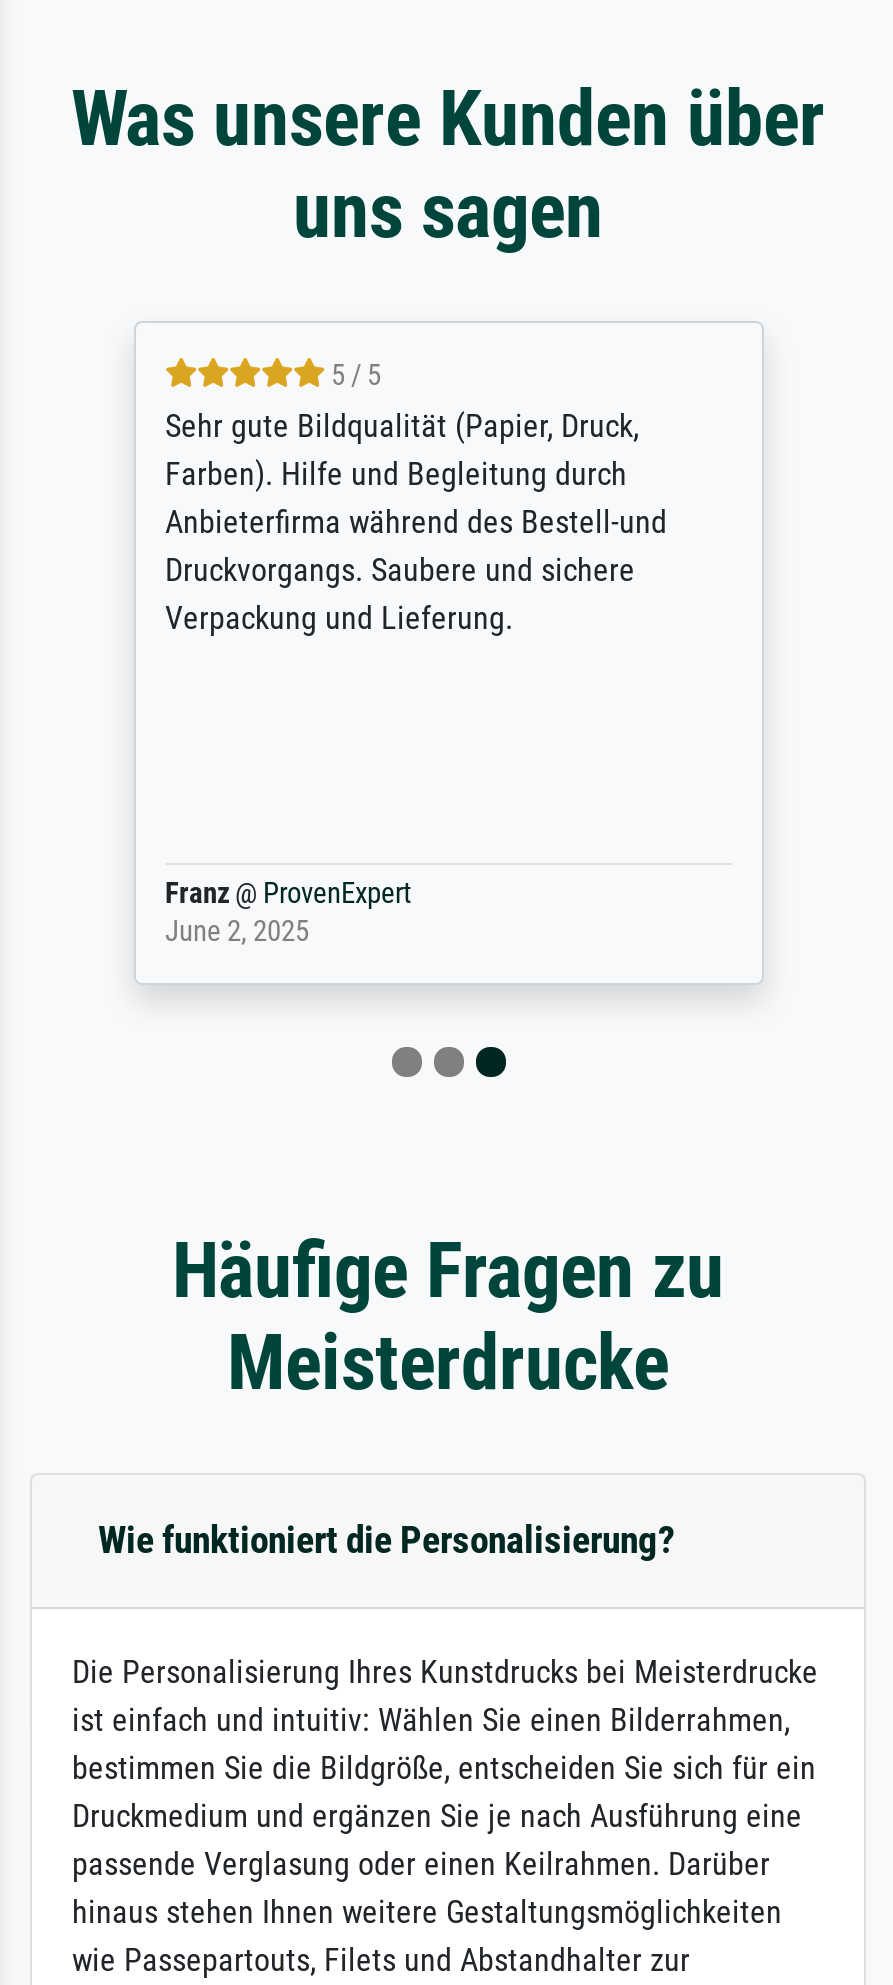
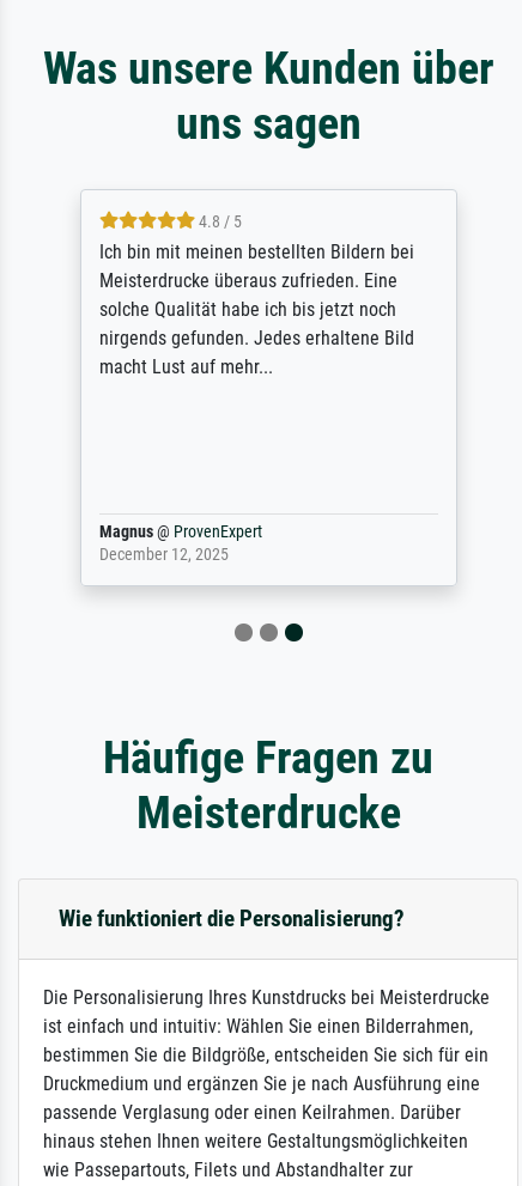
- 5 / 5
- Sehr gute Bildqualität (Papier, Druck,
- Farben). Hilfe und Begleitung durch
- Anbieterfirma während des Bestell-und
- Druckvorgangs. Saubere und sichere
- Verpackung und Lieferung.
+ 4.8 / 5
+ Ich bin mit meinen bestellten Bildern bei
+ Meisterdrucke überaus zufrieden. Eine
+ solche Qualität habe ich bis jetzt noch
+ nirgends gefunden. Jedes erhaltene Bild
+ macht Lust auf mehr...

- Franz @ ProvenExpert
- June 2, 2025
+ Magnus @ ProvenExpert
+ December 12, 2025
